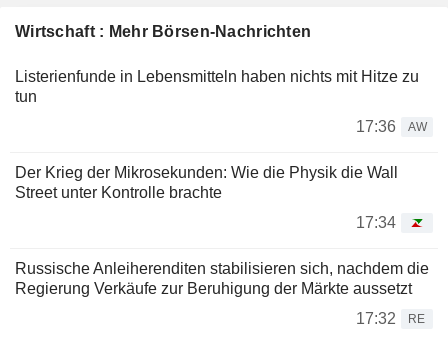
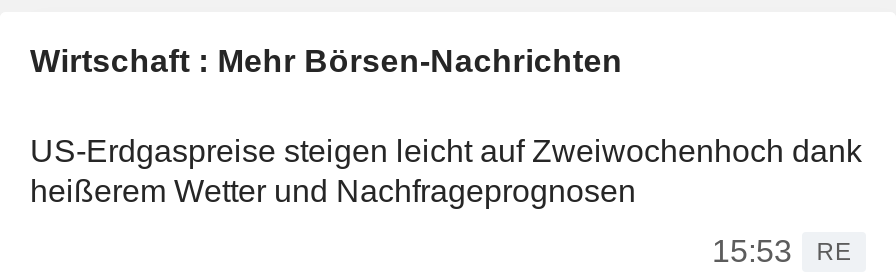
- Listerienfunde in Lebensmitteln haben nichts mit Hitze zu
- tun
- 17:36
- AW
- Der Krieg der Mikrosekunden: Wie die Physik die Wall
- Street unter Kontrolle brachte
- 17:34
- Russische Anleiherenditen stabilisieren sich, nachdem die
- Regierung Verkäufe zur Beruhigung der Märkte aussetzt
- 17:32
+ US-Erdgaspreise steigen leicht auf Zweiwochenhoch dank
+ heißerem Wetter und Nachfrageprognosen
+ 15:53
